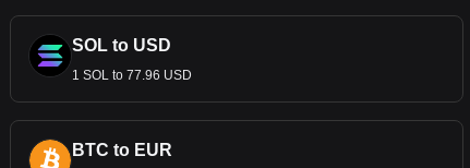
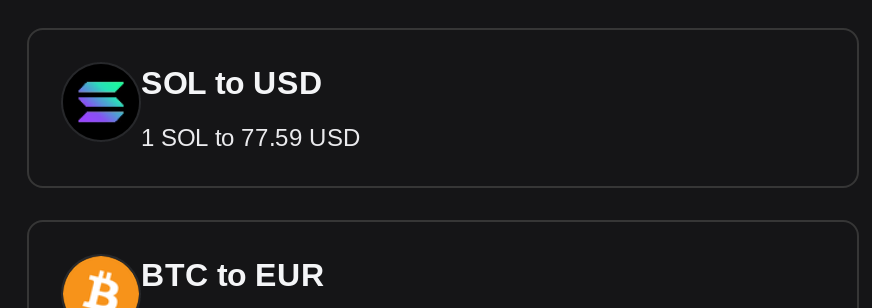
- 1 SOL to 77.96 USD
+ 1 SOL to 77.59 USD
